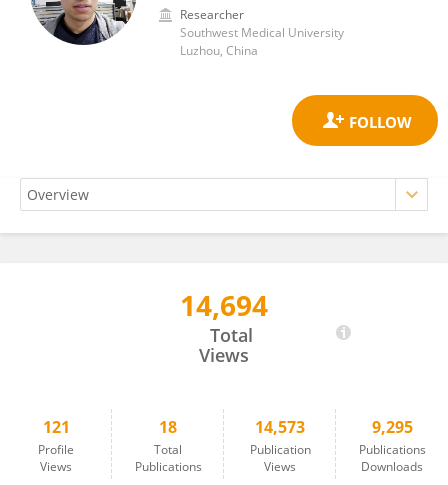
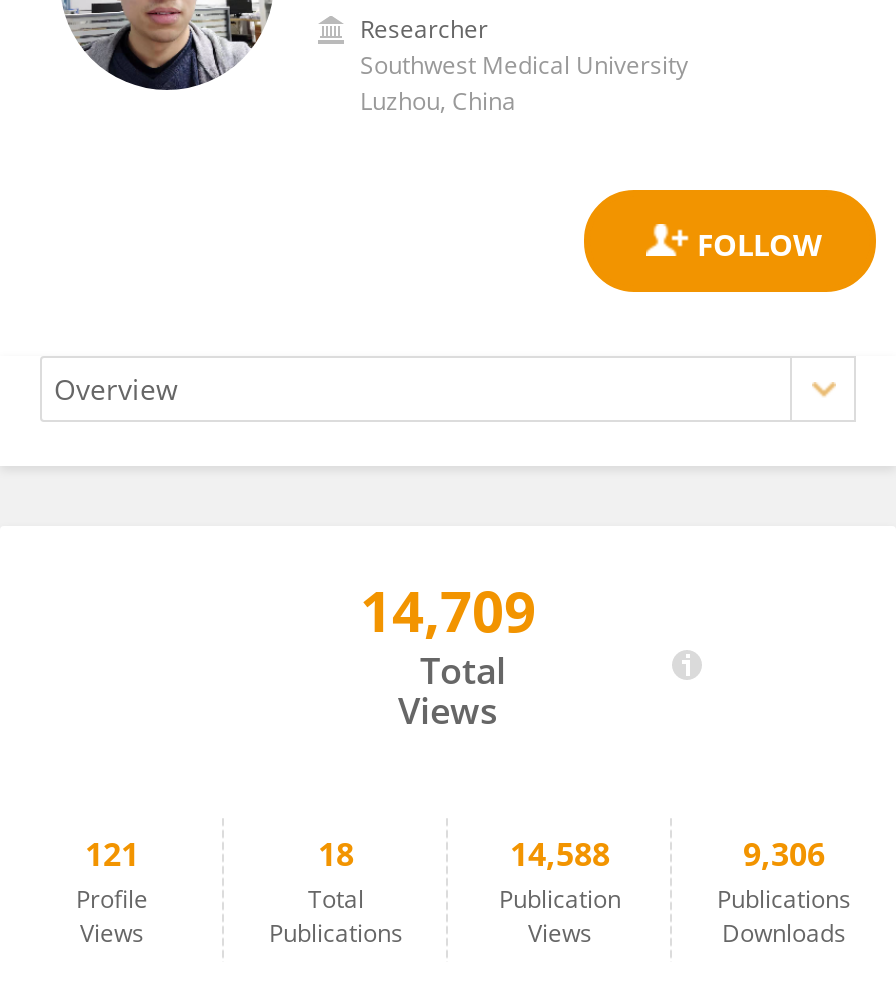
- 14,694
+ 14,709

- 14,573
+ 14,588

- 9,295
+ 9,306
